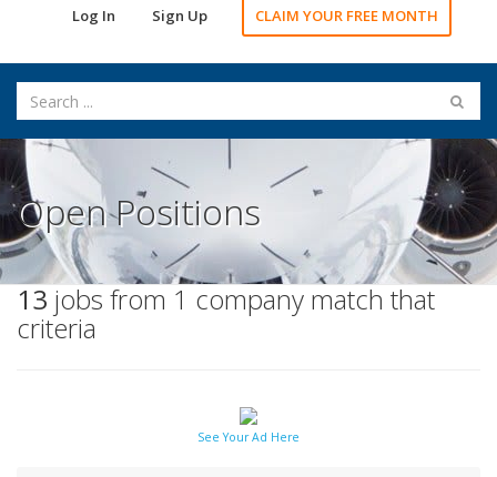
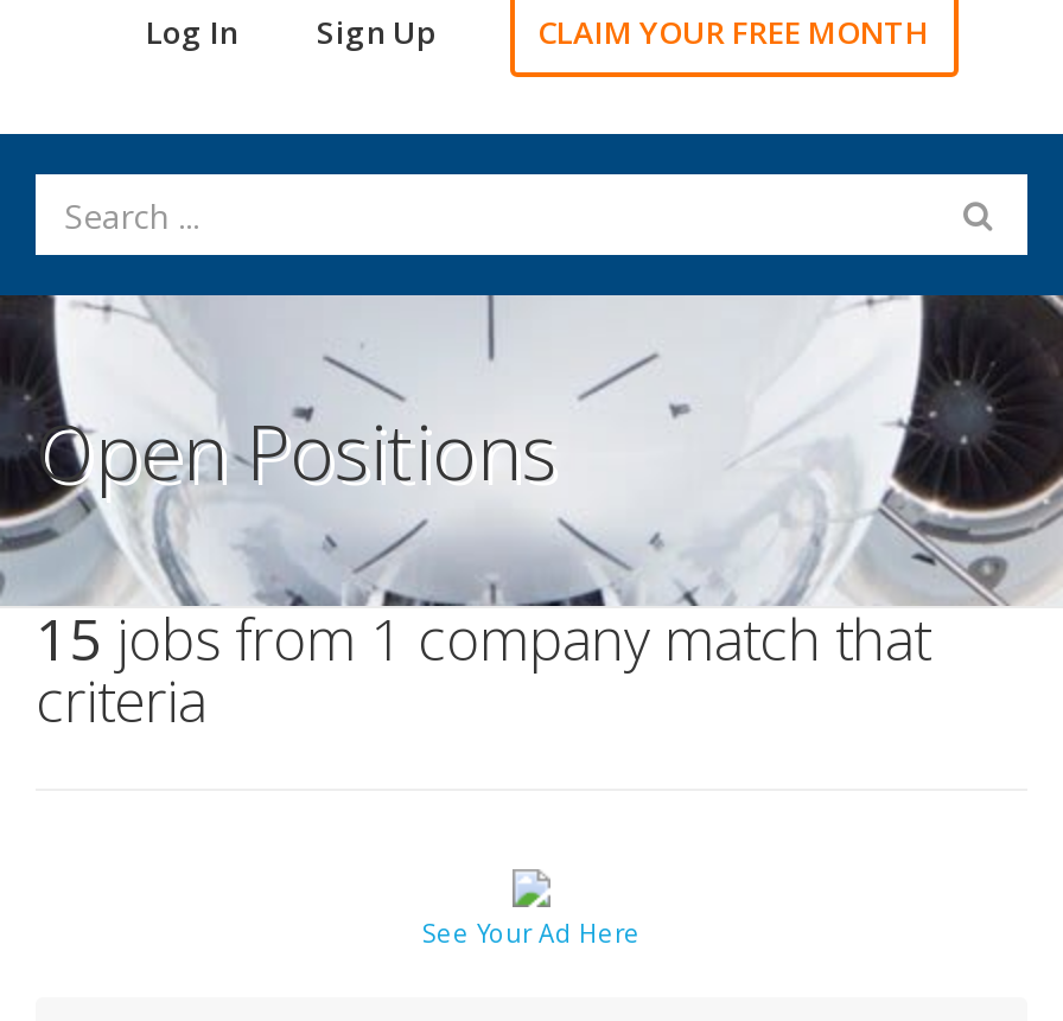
- 13 jobs from 1 company match that
+ 15 jobs from 1 company match that
